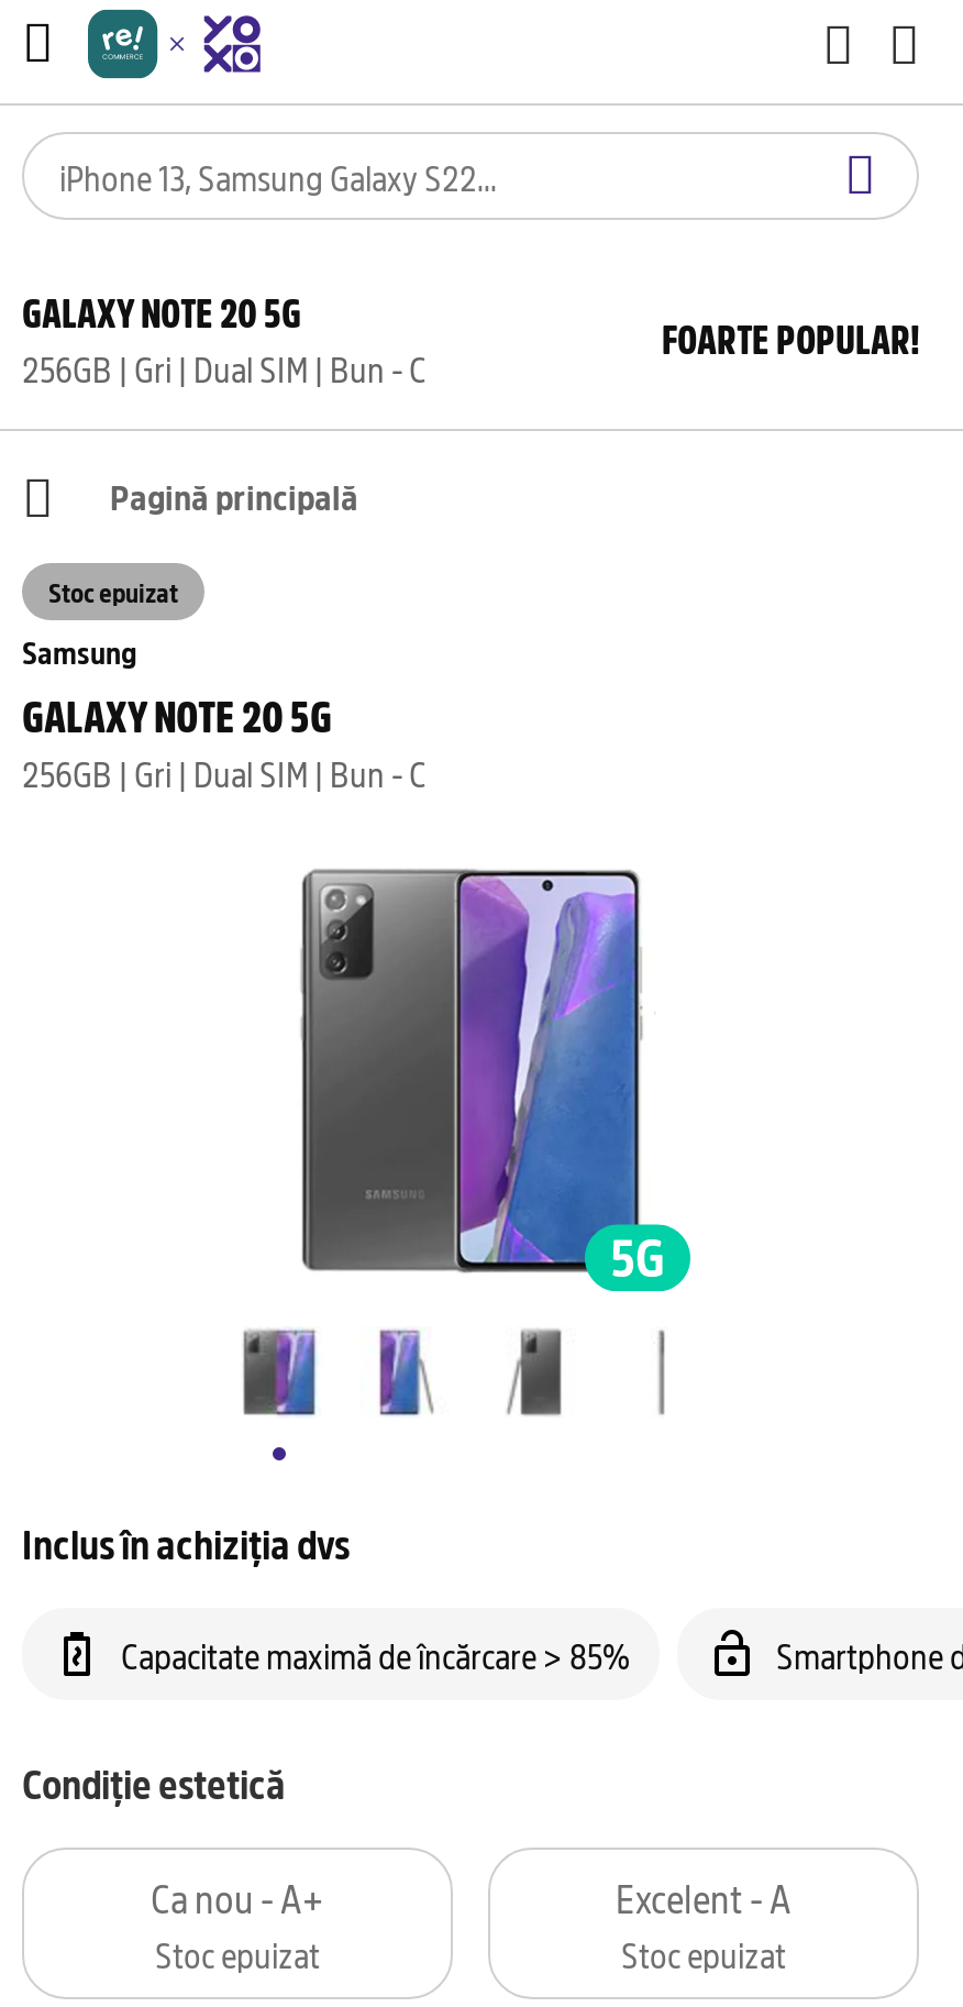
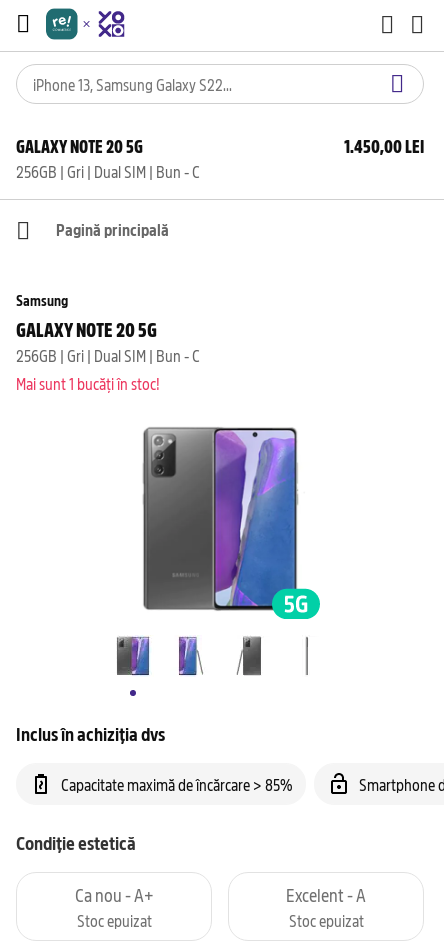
- FOARTE POPULAR!
+ 1.450,00 LEI

- Stoc epuizat
+ Mai sunt 1 bucăți în stoc!
